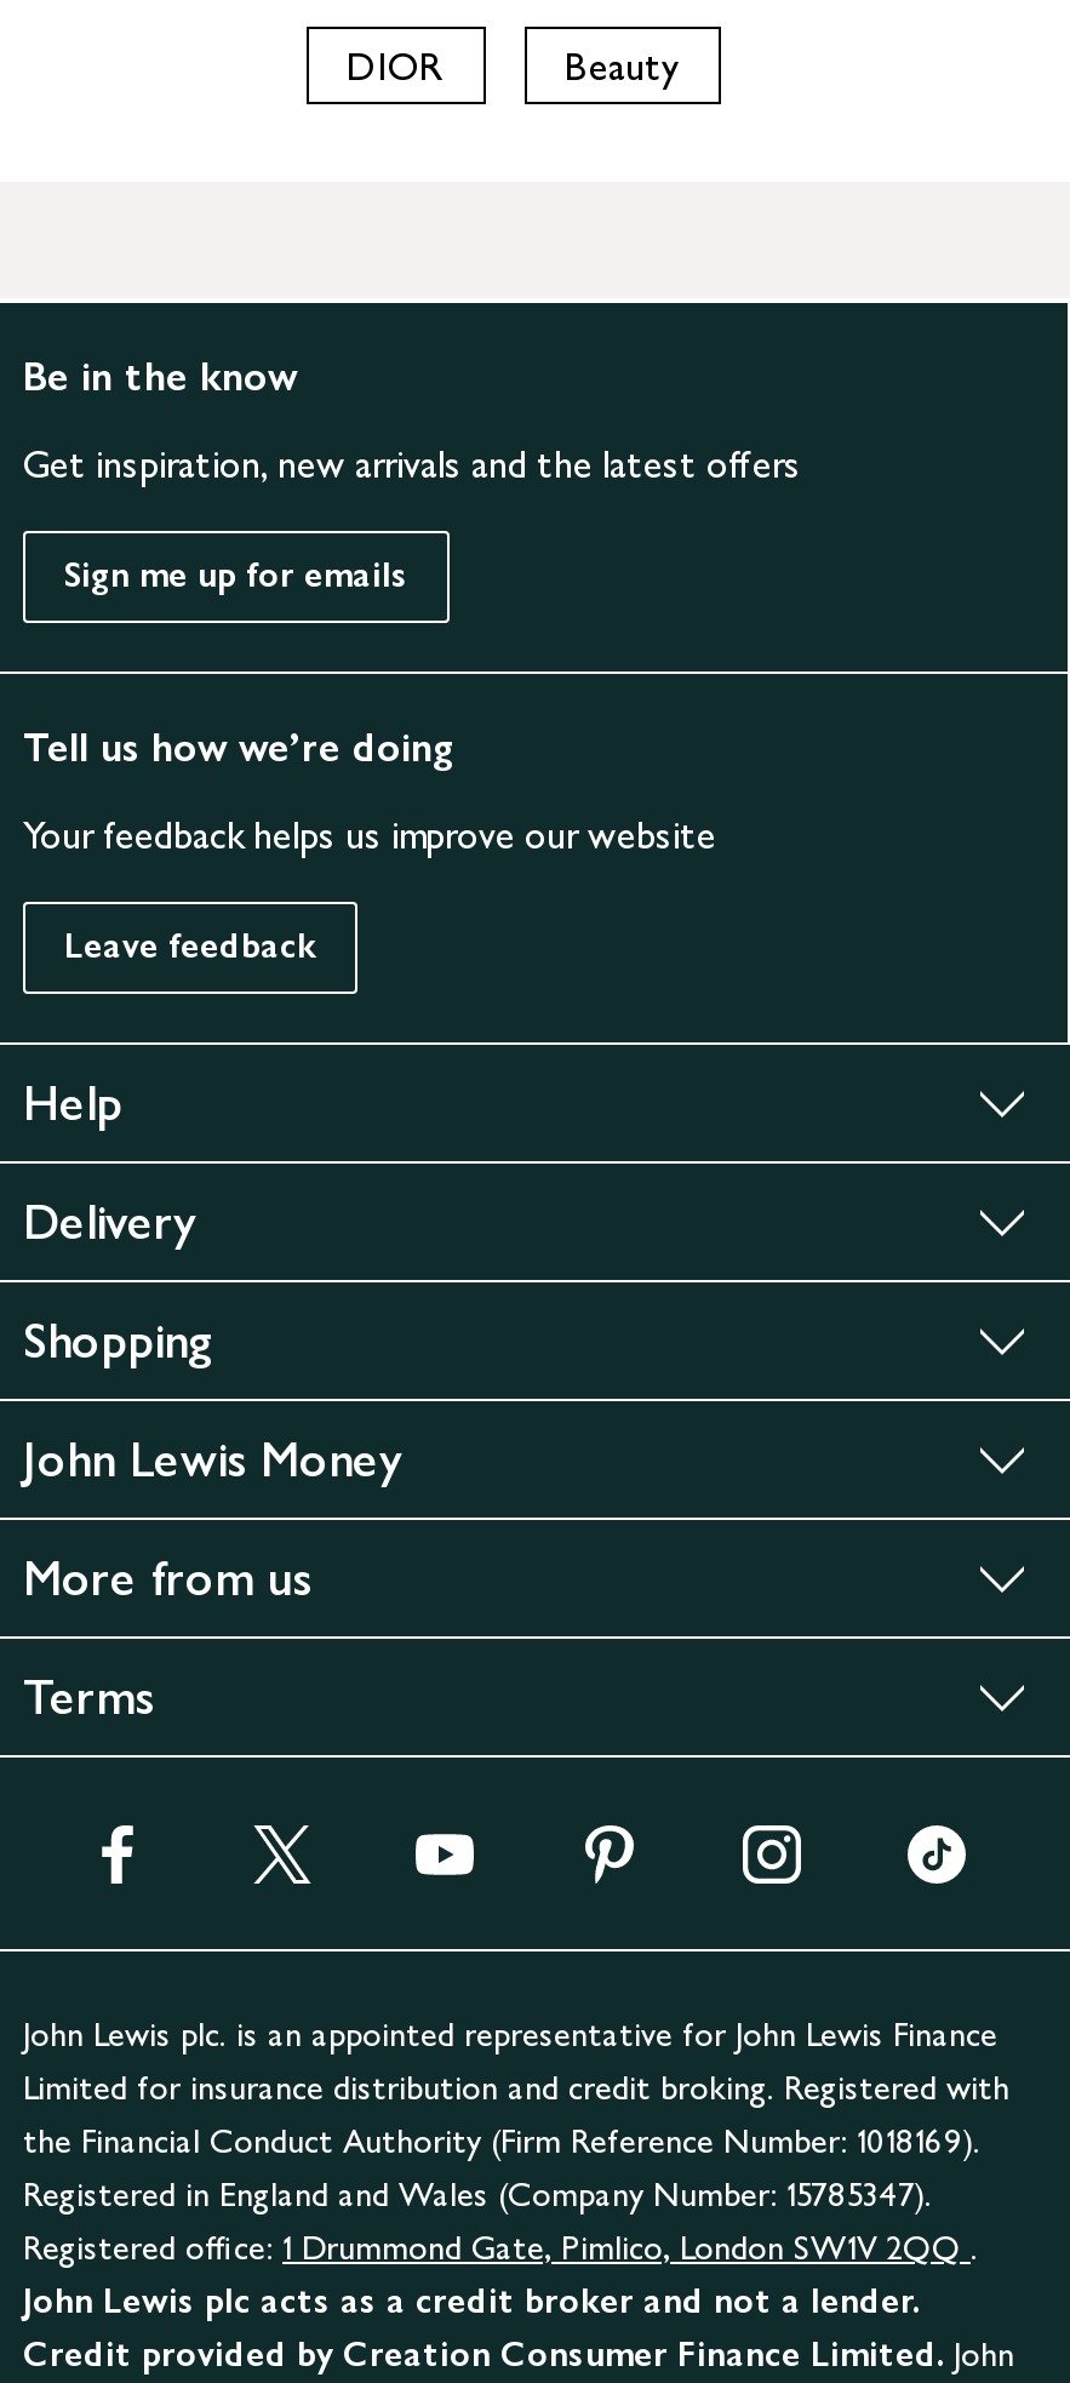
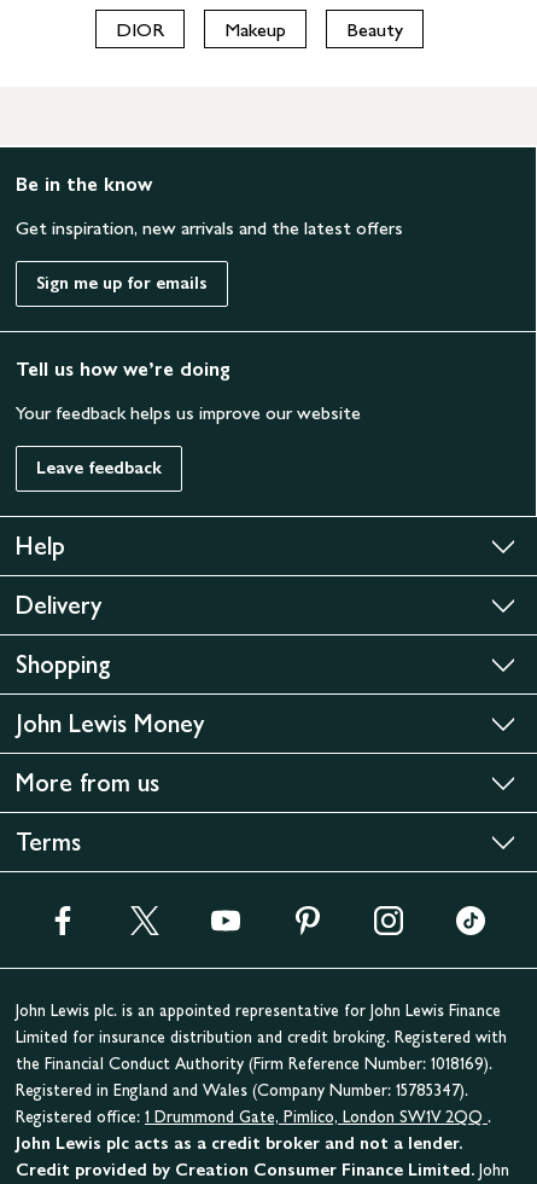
+ Makeup
